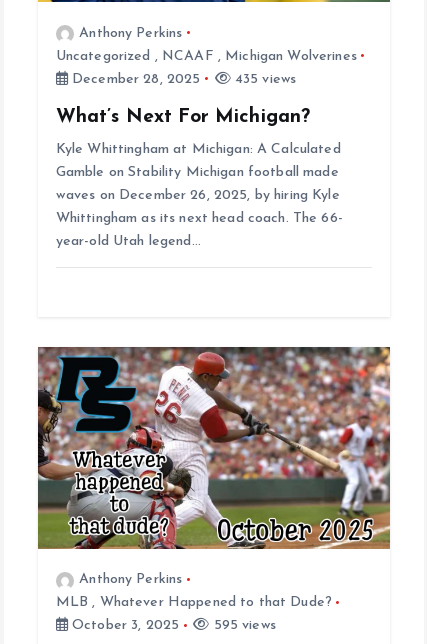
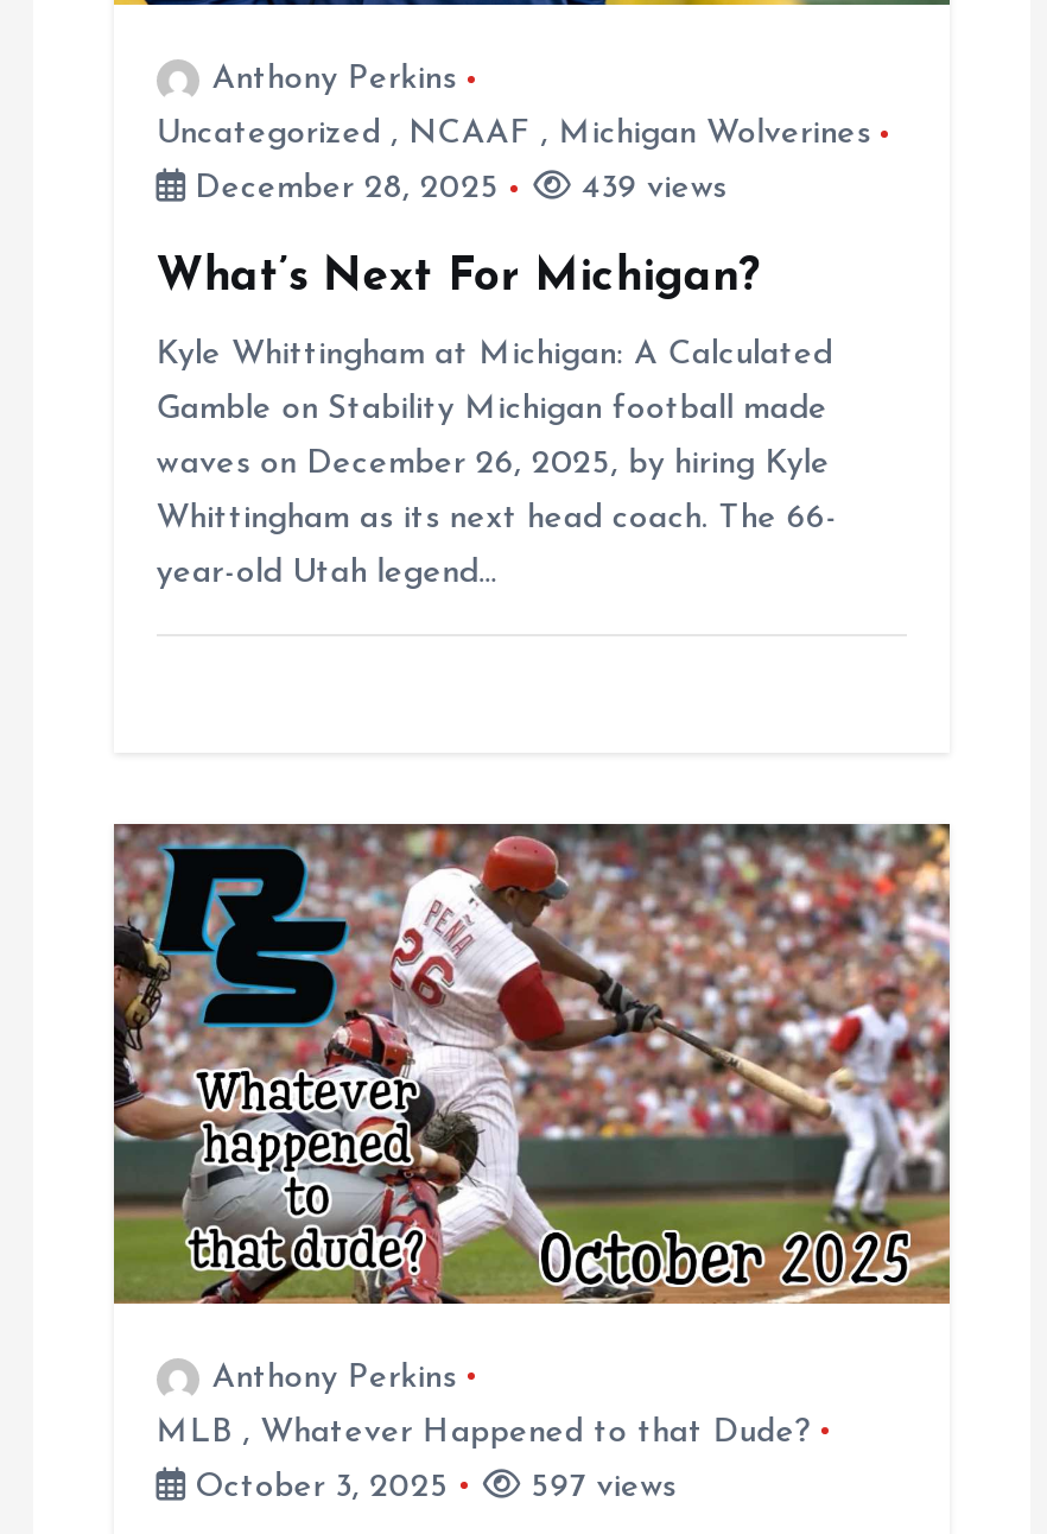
- 435 views
+ 439 views

- 595 views
+ 597 views
